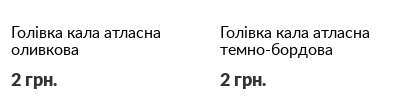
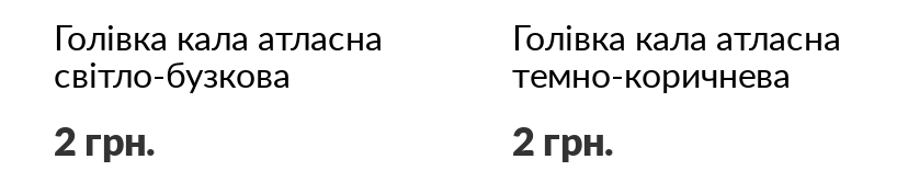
- оливкова
+ світло-бузкова

- темно-бордова
+ темно-коричнева
